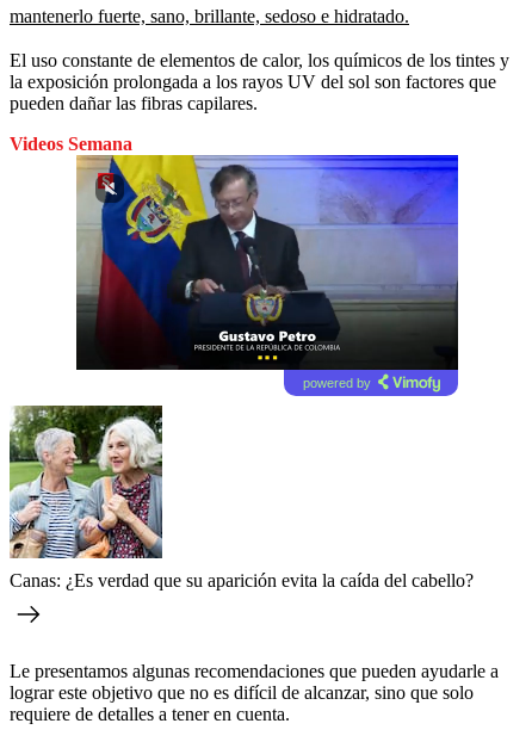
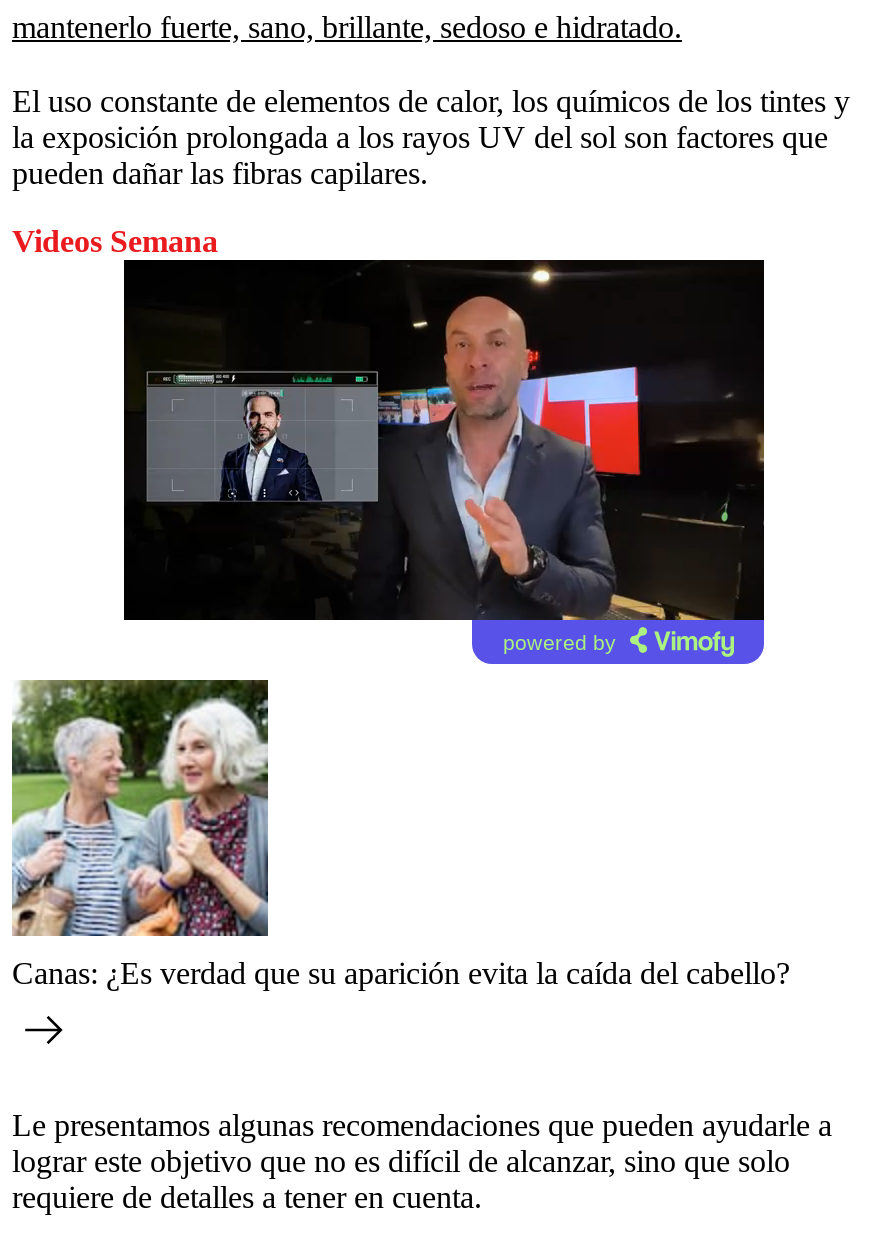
- [image]
+ [image]
